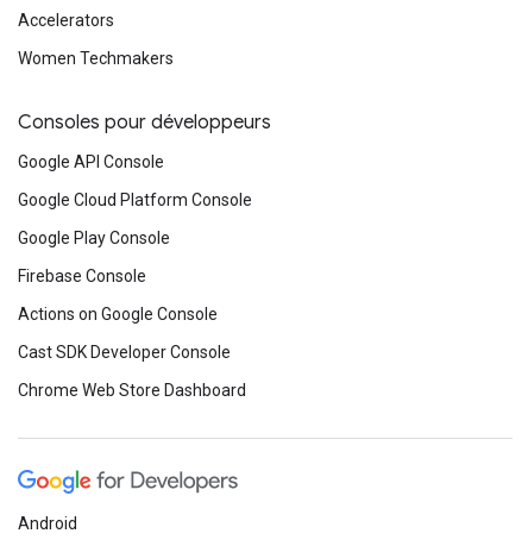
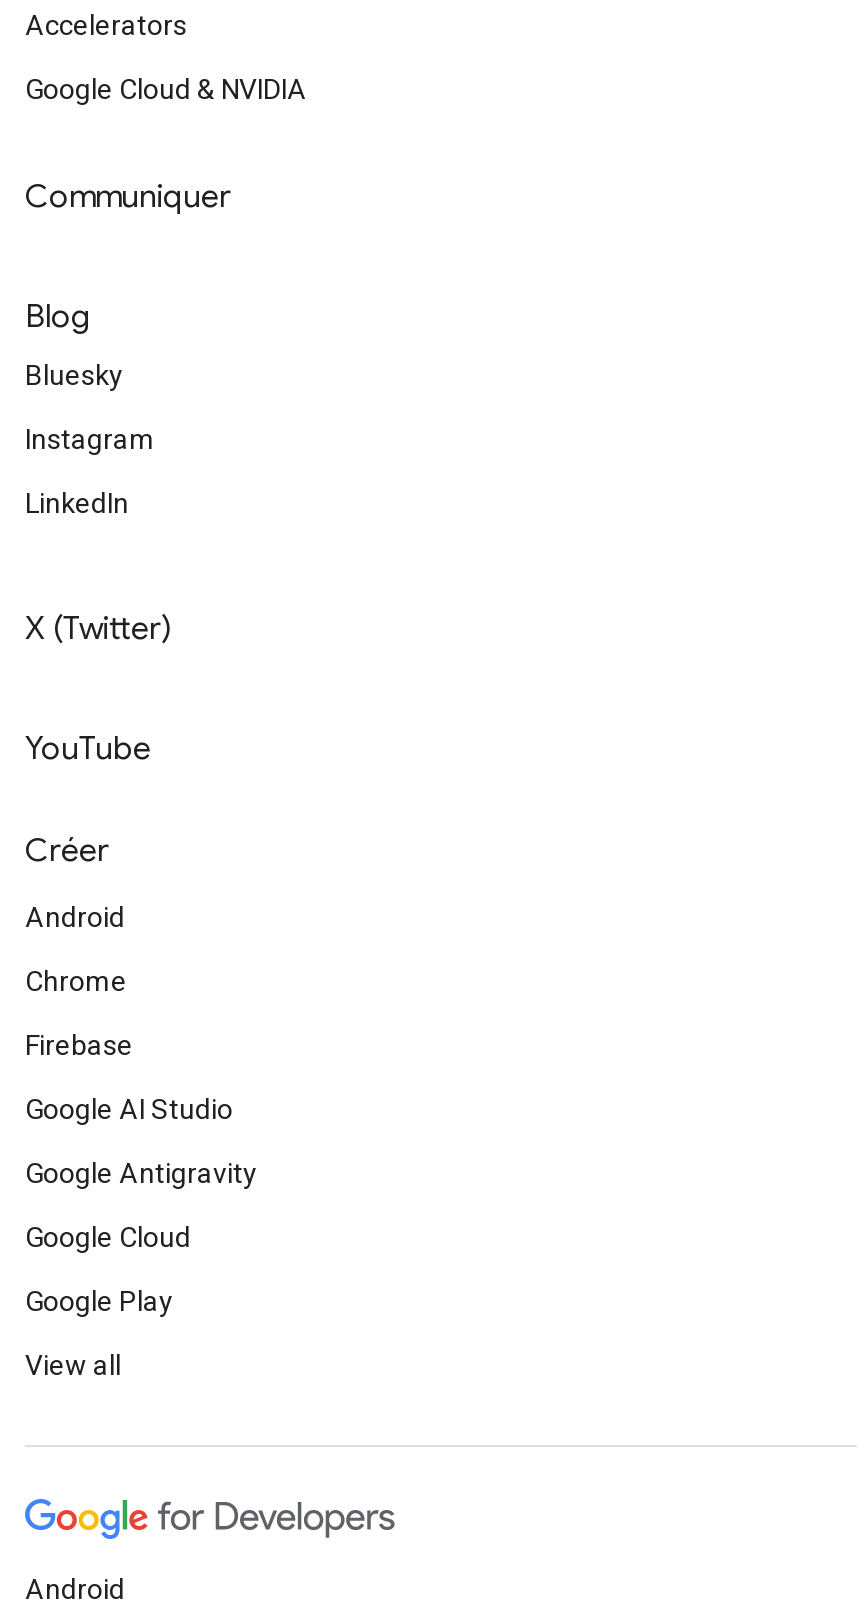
- Women Techmakers
- Consoles pour développeurs
- Google API Console
- Google Cloud Platform Console
- Google Play Console
- Firebase Console
- Actions on Google Console
- Cast SDK Developer Console
- Chrome Web Store Dashboard
+ Google Cloud & NVIDIA
+ Communiquer
+ Blog
+ Bluesky
+ Instagram
+ LinkedIn
+ X (Twitter)
+ YouTube
+ Créer
+ Android
+ Chrome
+ Firebase
+ Google AI Studio
+ Google Antigravity
+ Google Cloud
+ Google Play
+ View all
